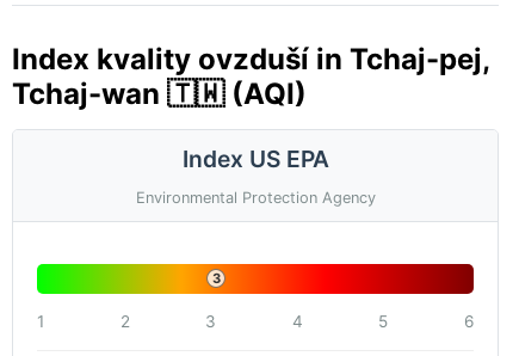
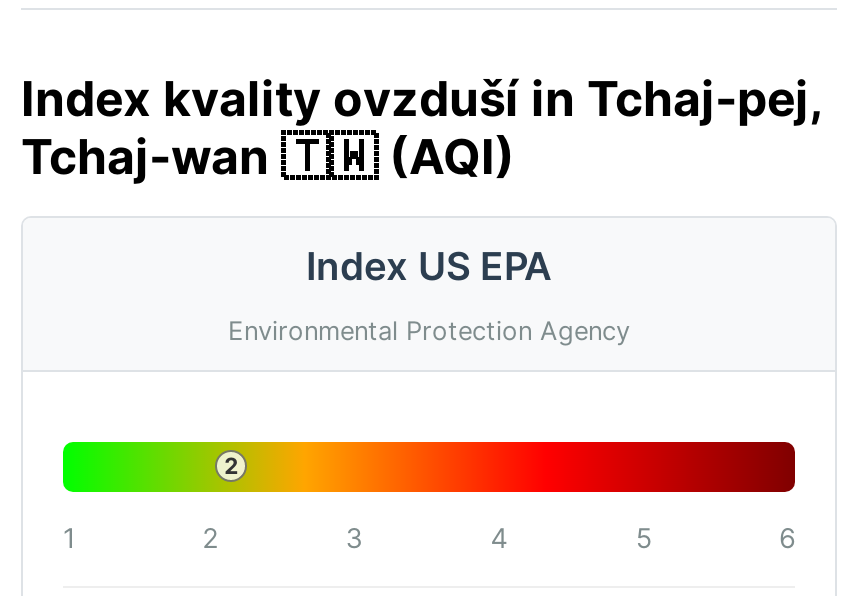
- 3
+ 2
